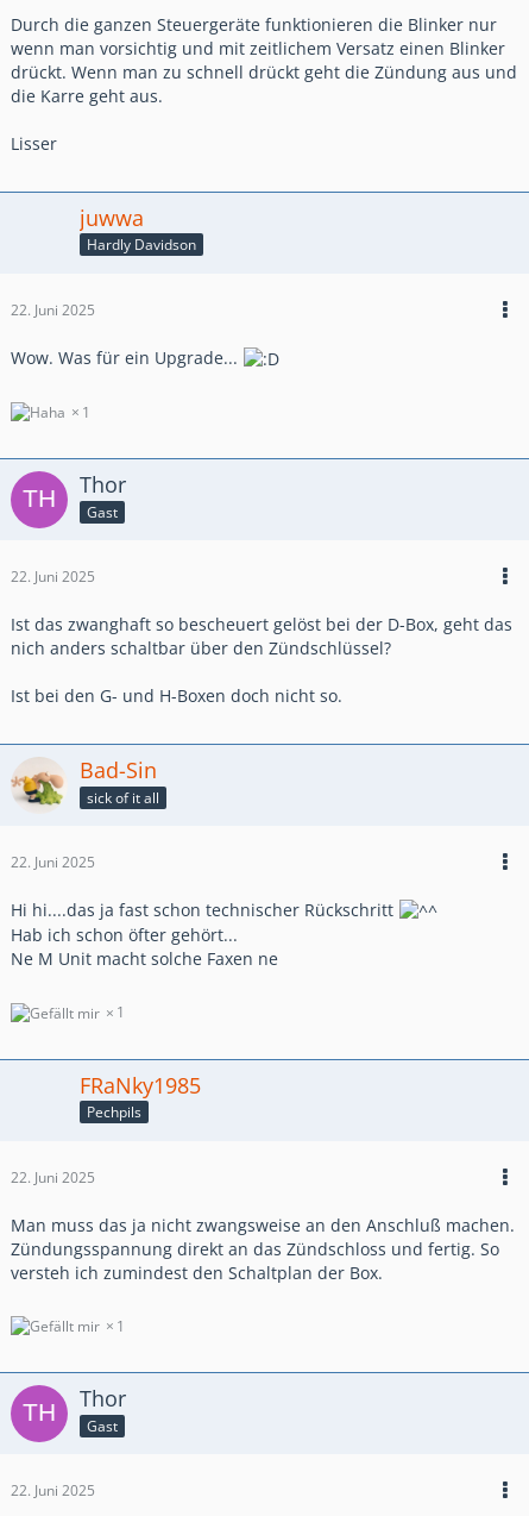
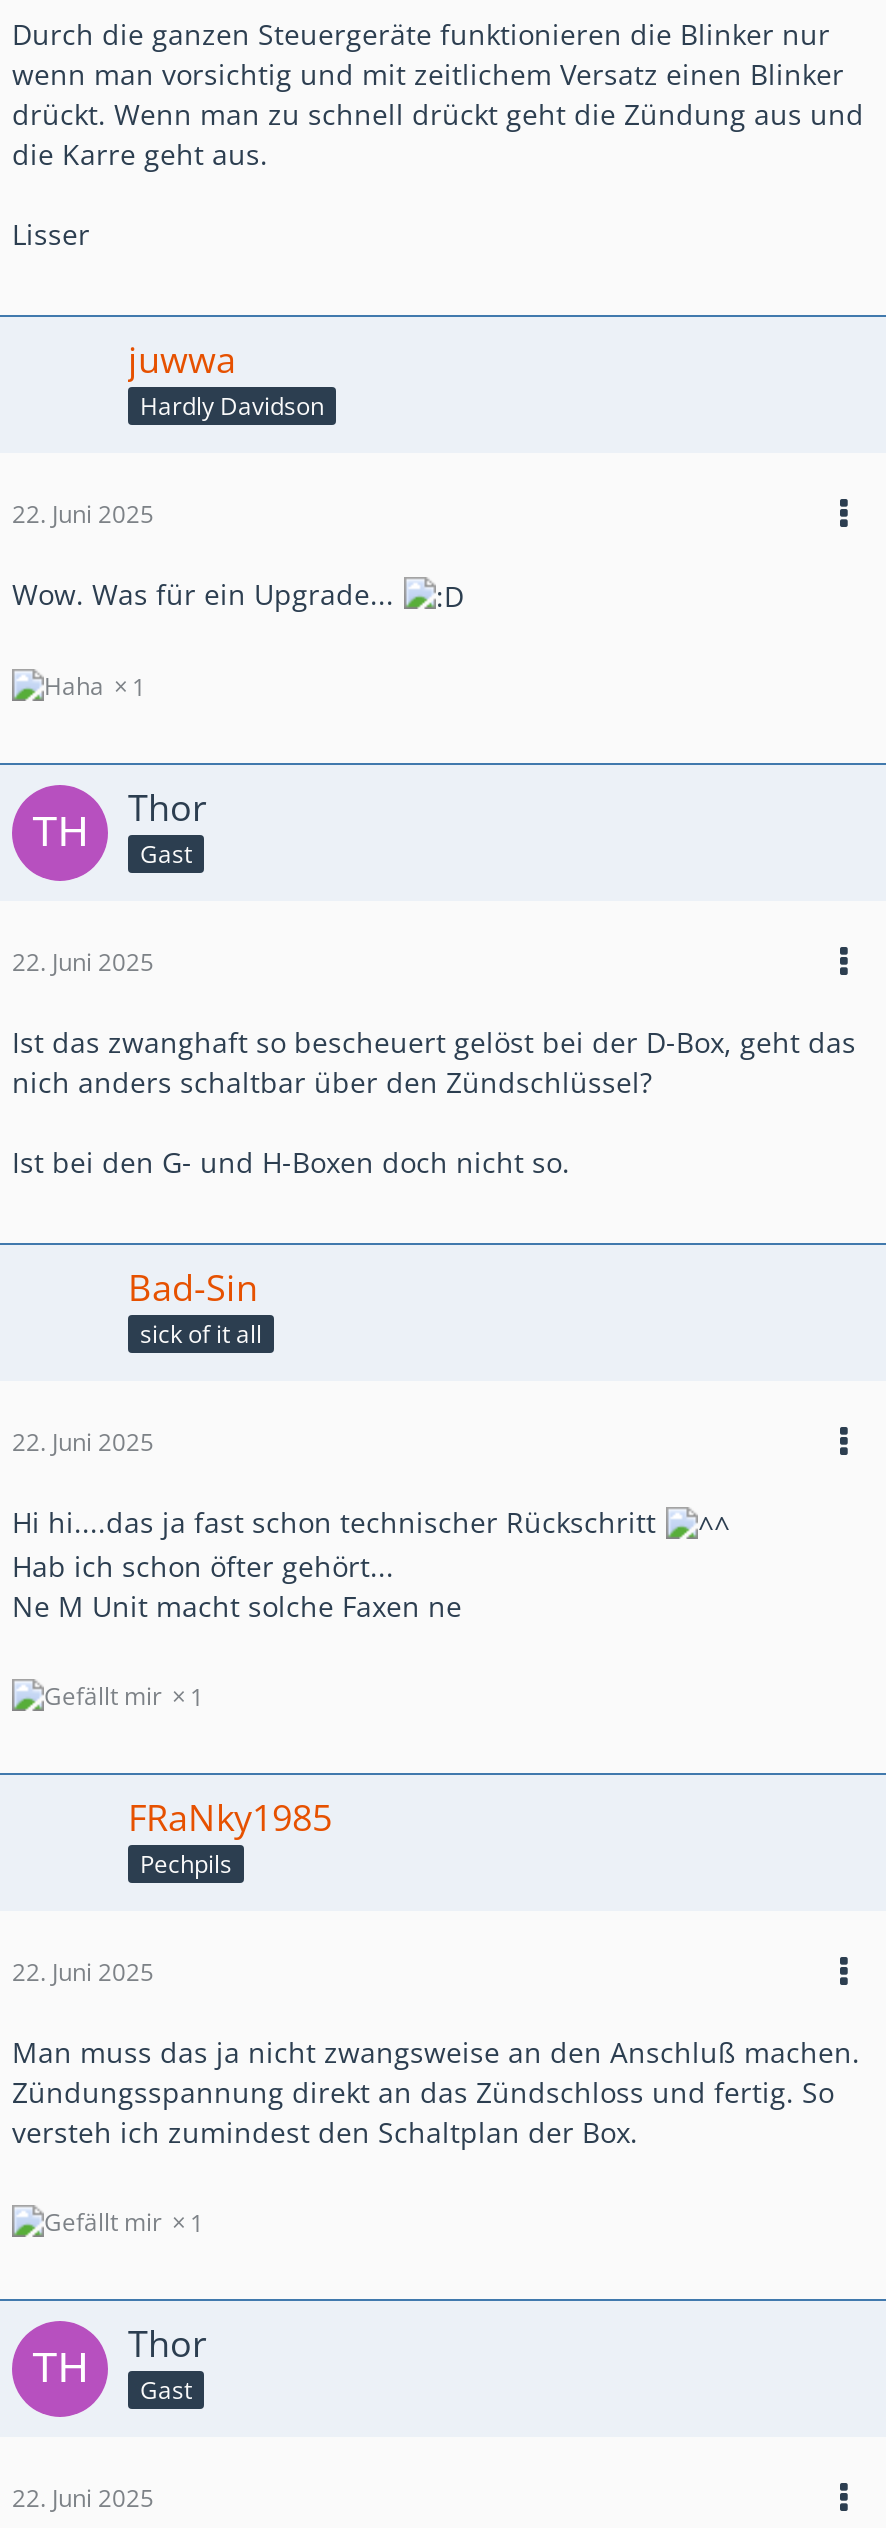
- [image]
